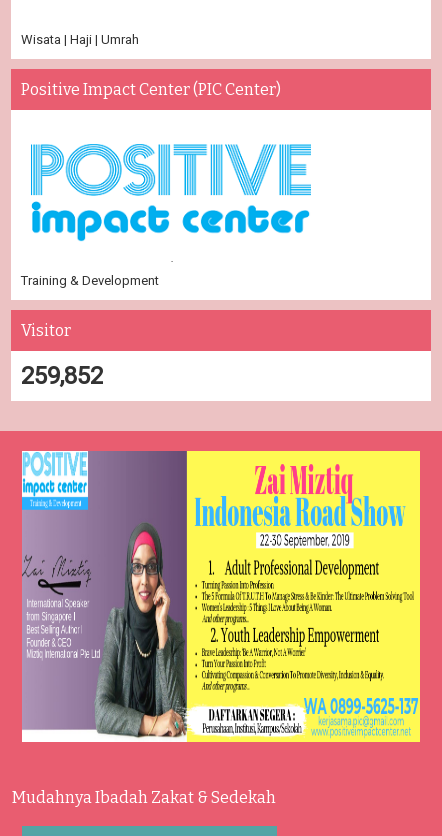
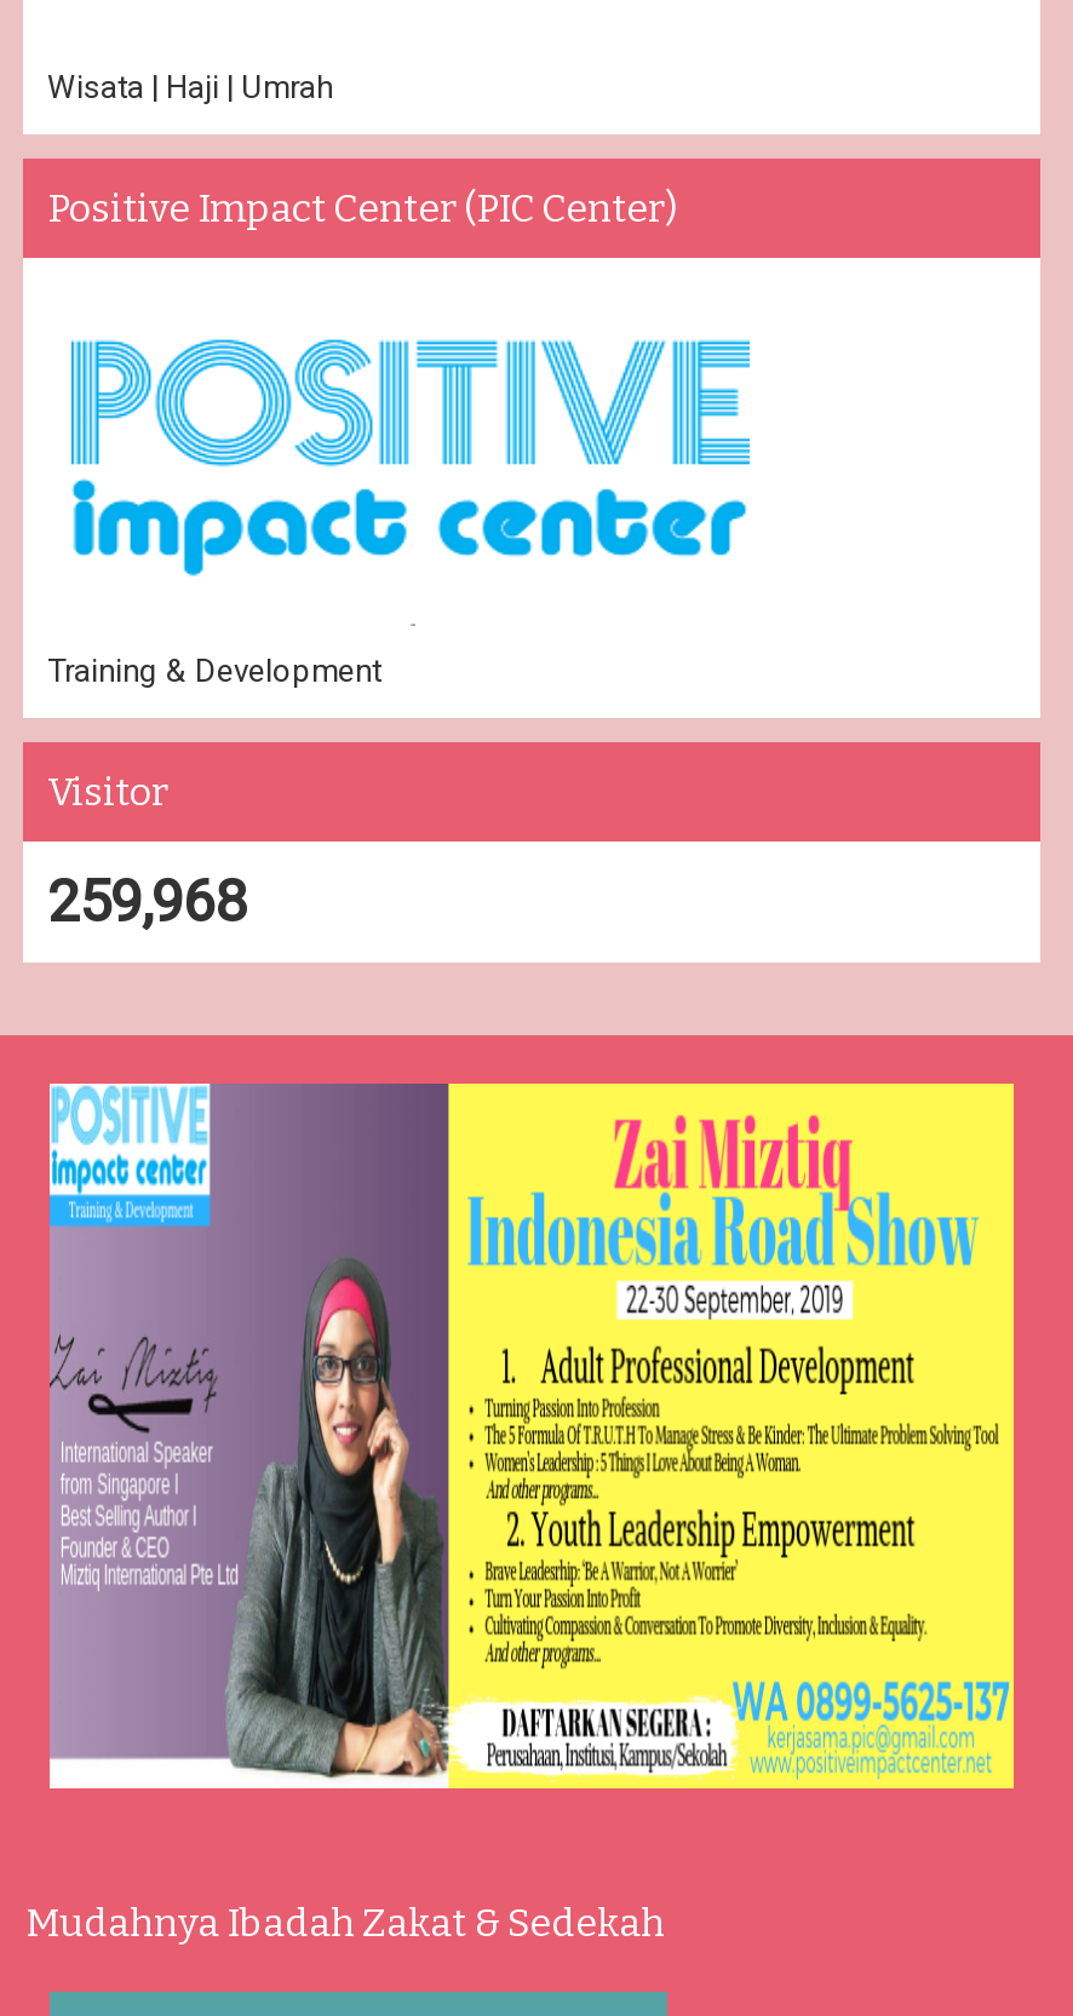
- 259,852
+ 259,968
